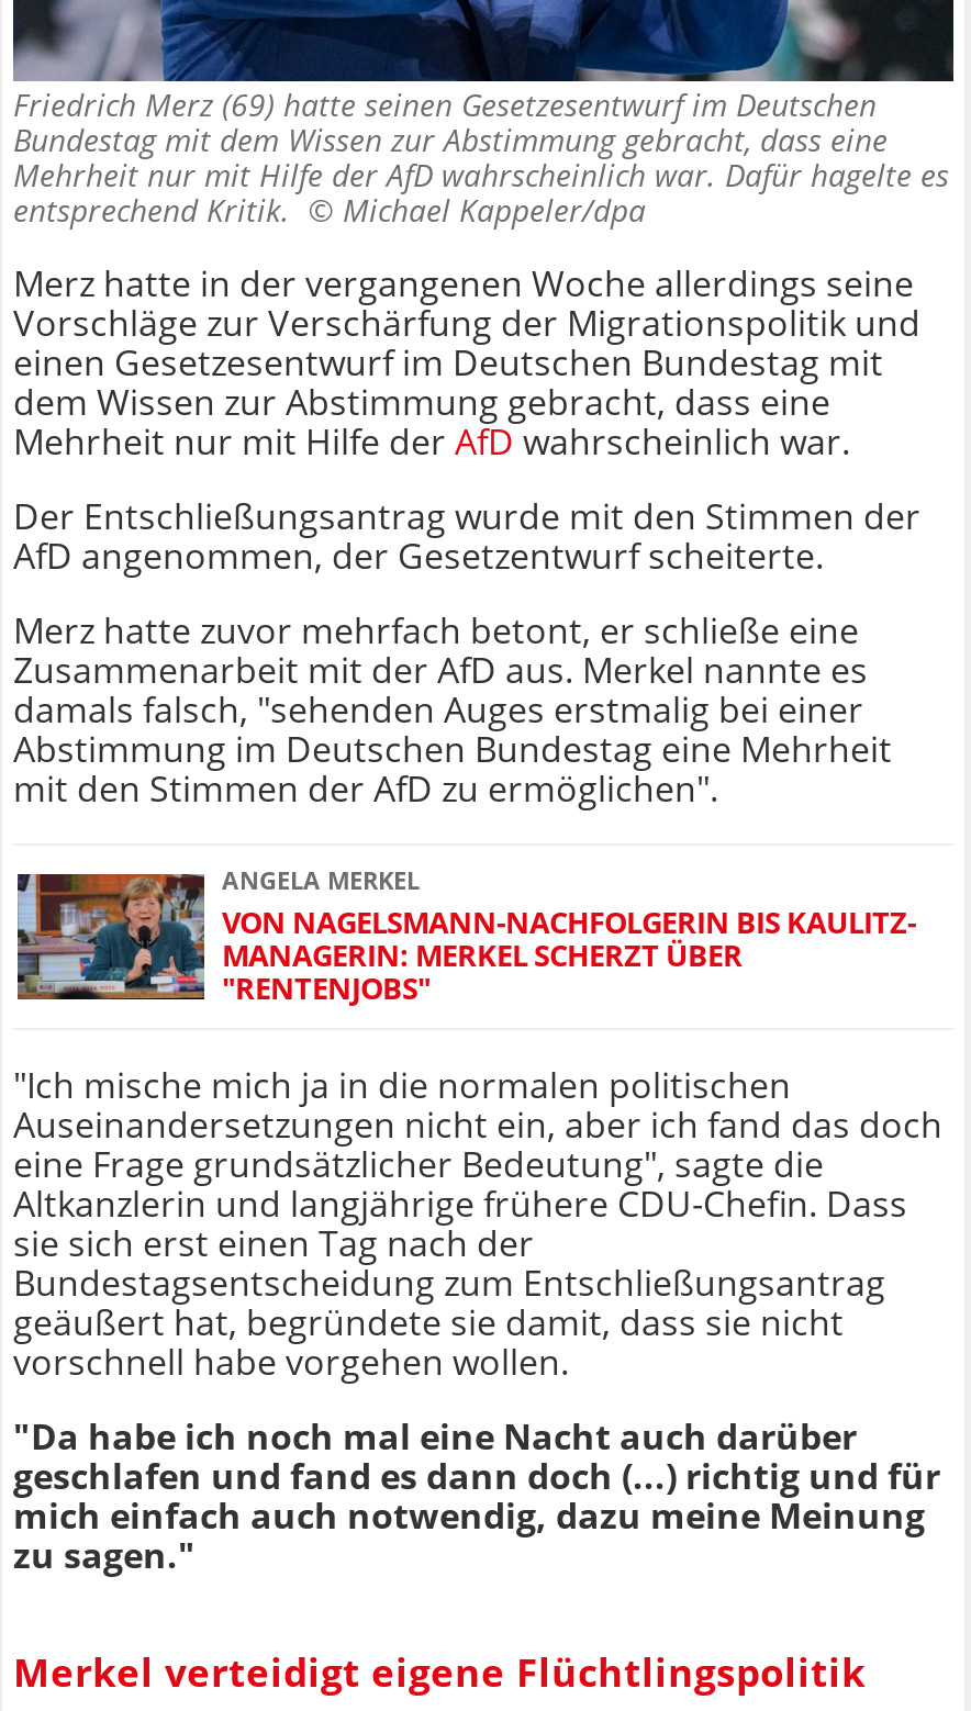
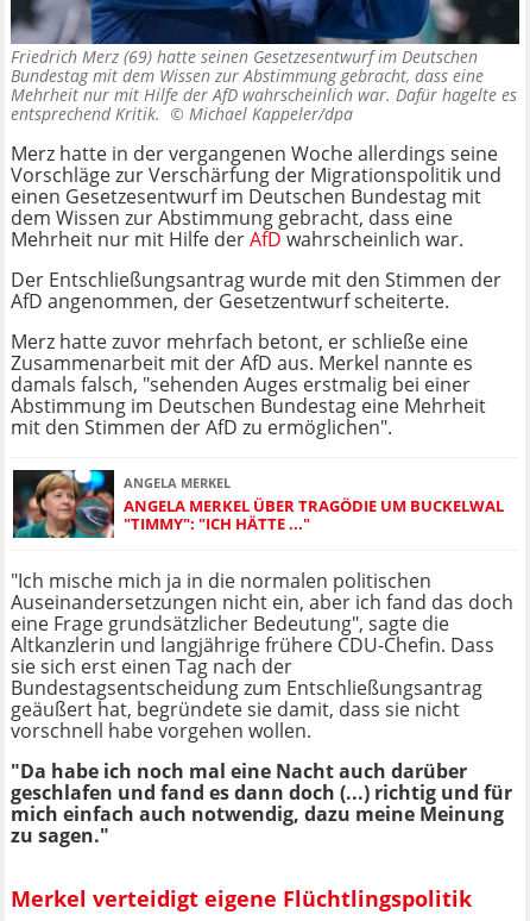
- [image]
- VON NAGELSMANN-NACHFOLGERIN BIS KAULITZ-
- MANAGERIN: MERKEL SCHERZT ÜBER
- "RENTENJOBS"
+ [image]
+ ANGELA MERKEL ÜBER TRAGÖDIE UM BUCKELWAL
+ "TIMMY": "ICH HÄTTE ..."
